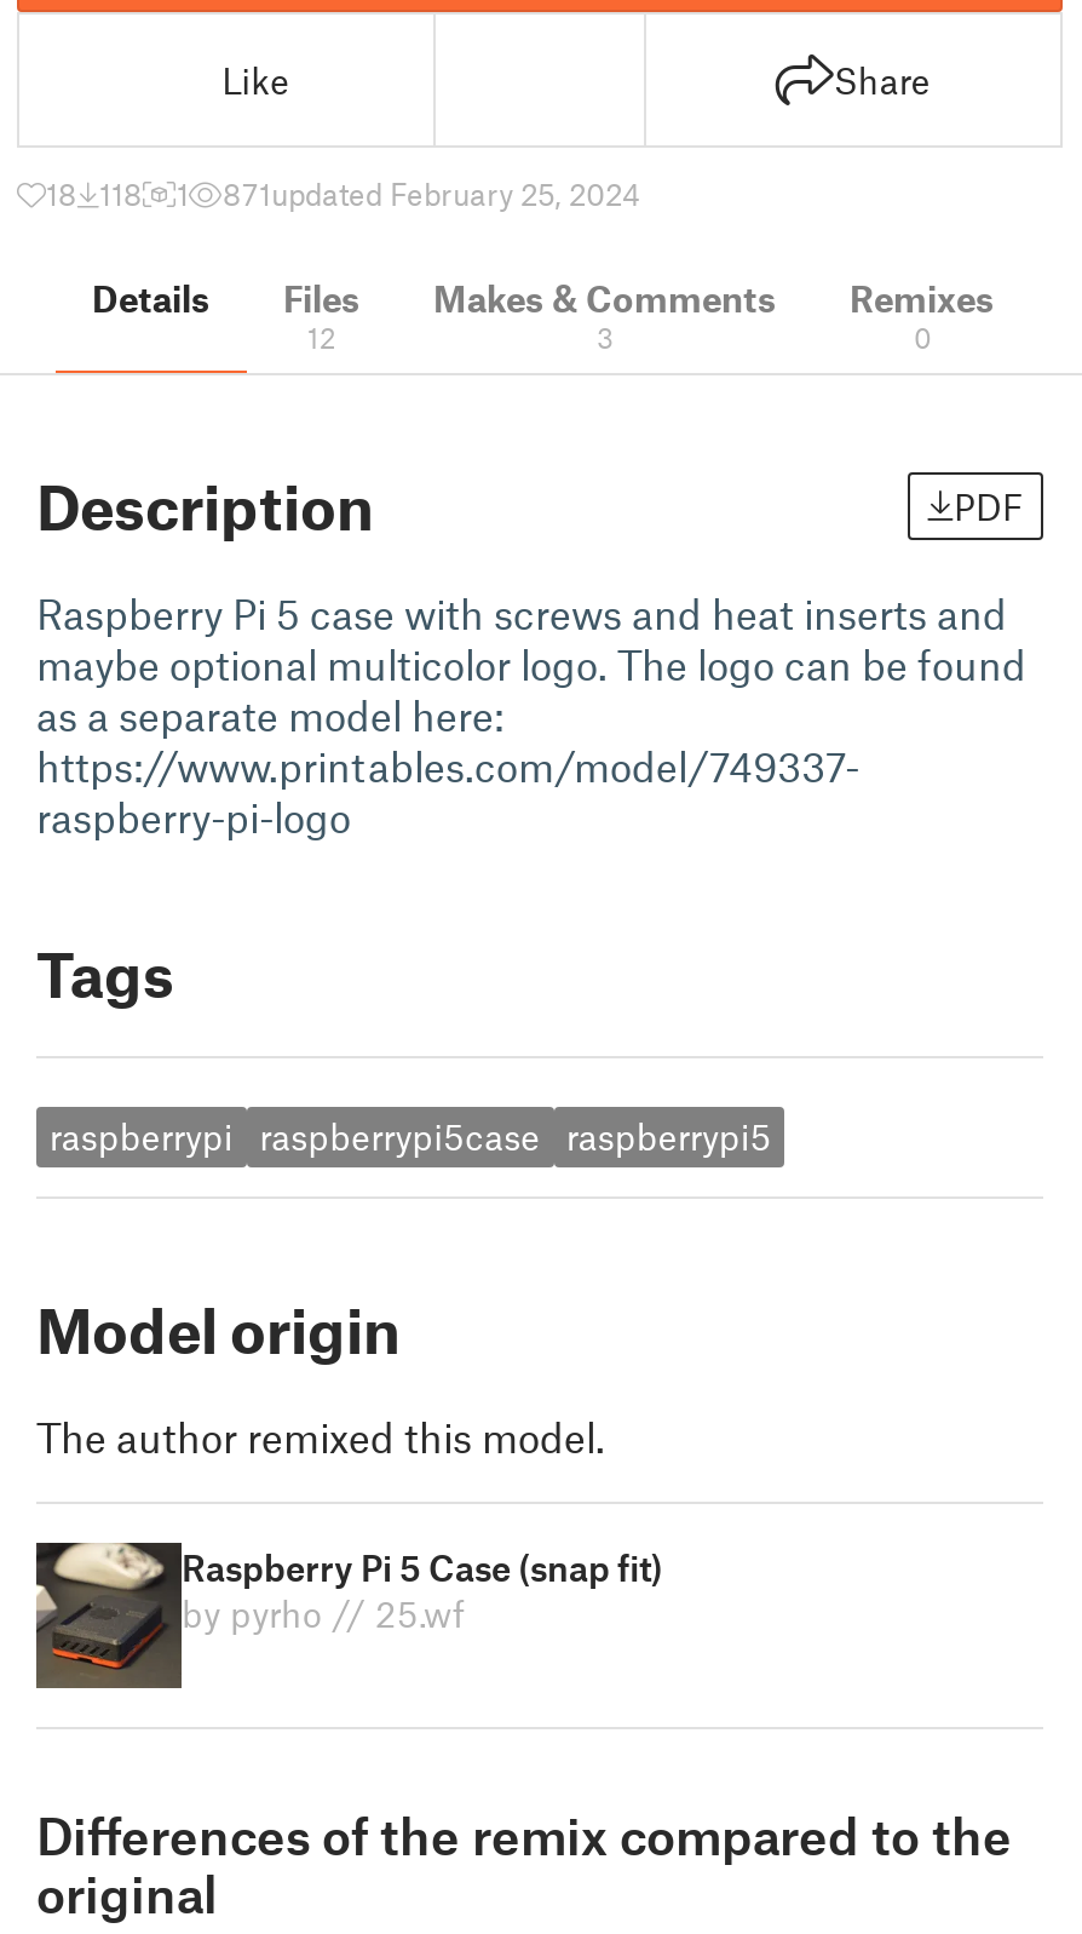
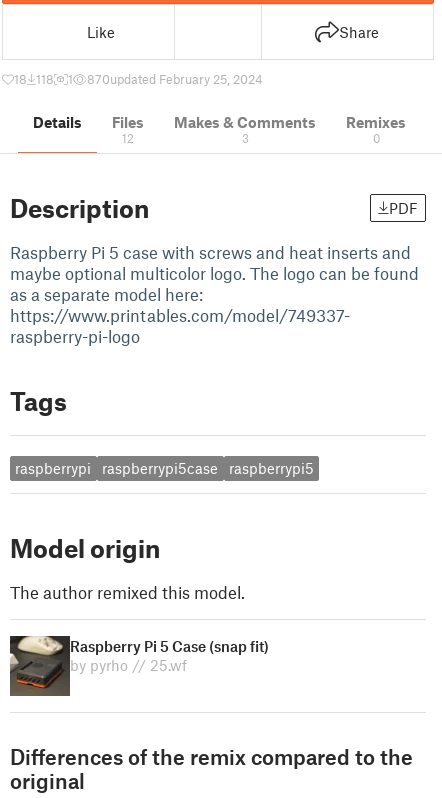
- 871updated February 25, 2024
+ 870updated February 25, 2024
